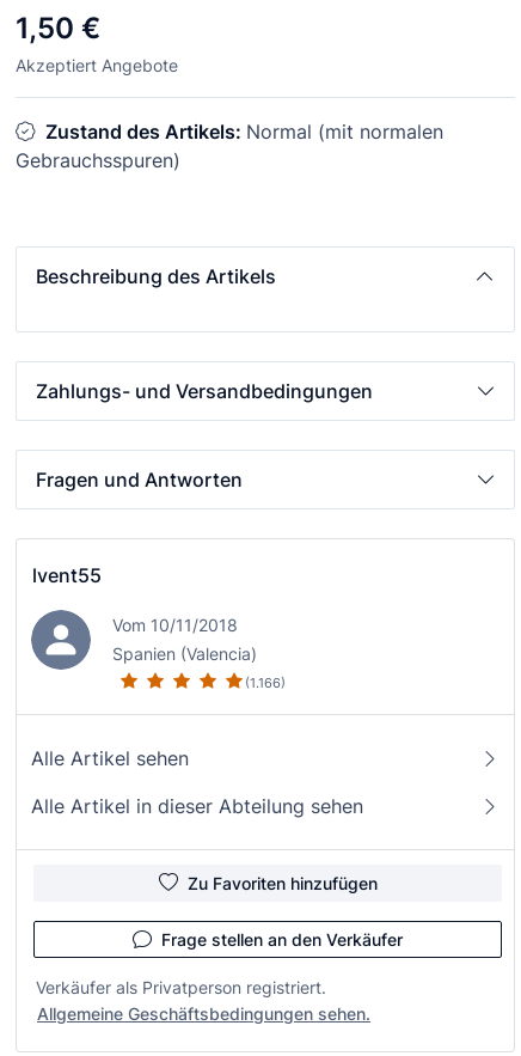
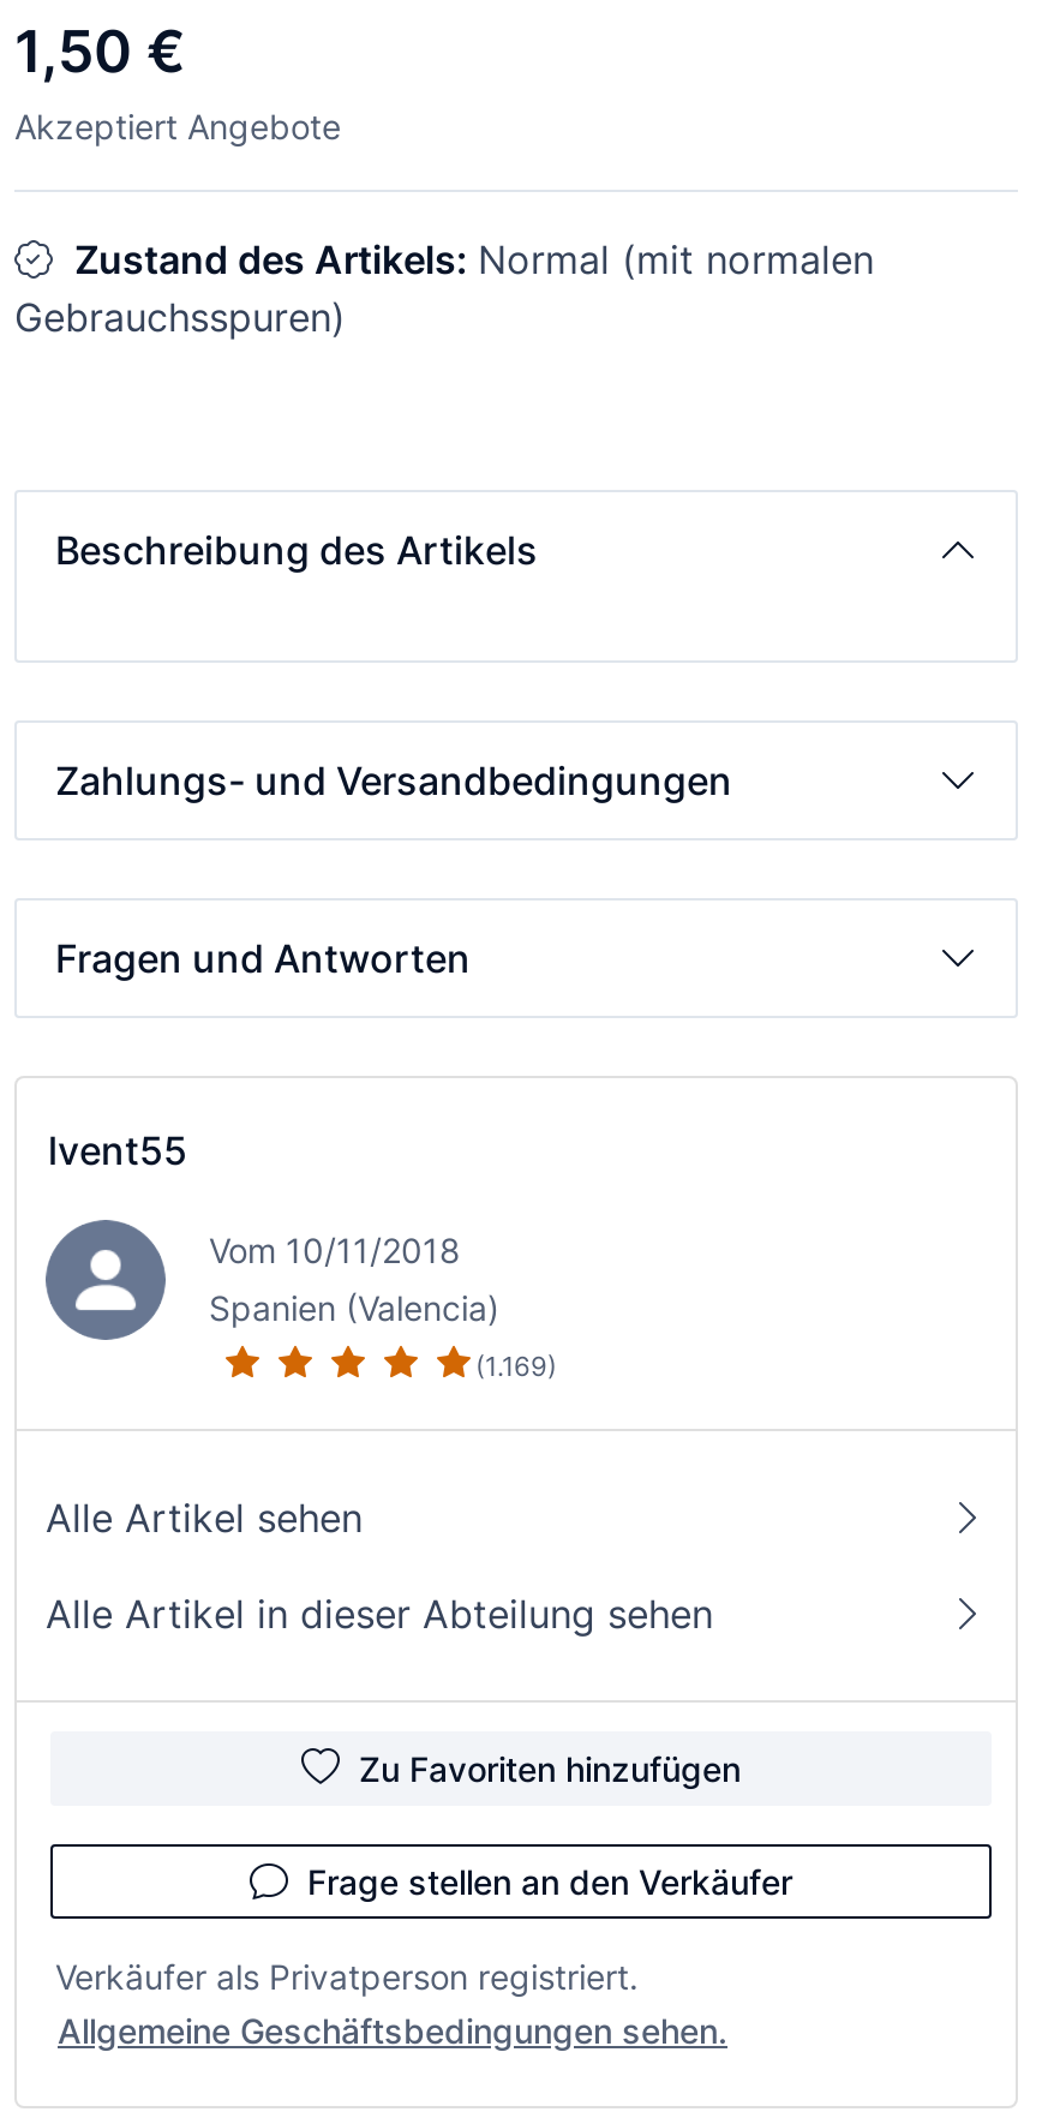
- (1.166)
+ (1.169)
